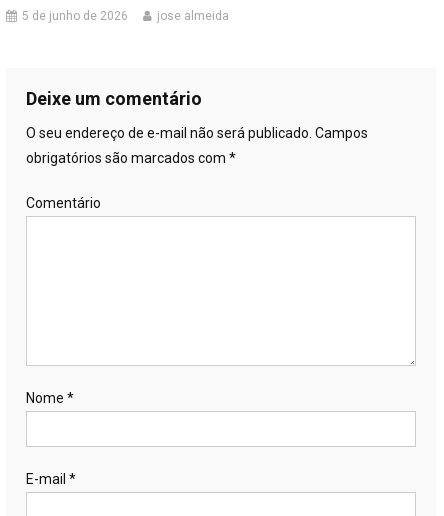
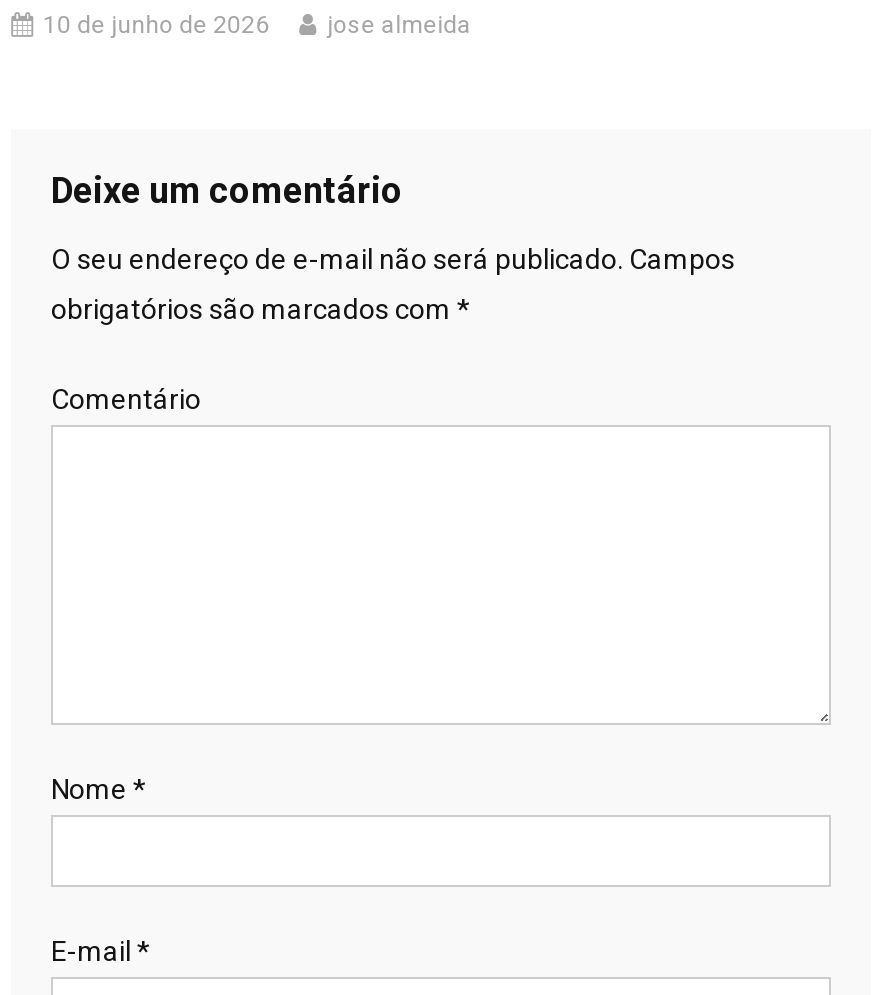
- 5 de junho de 2026
+ 10 de junho de 2026
